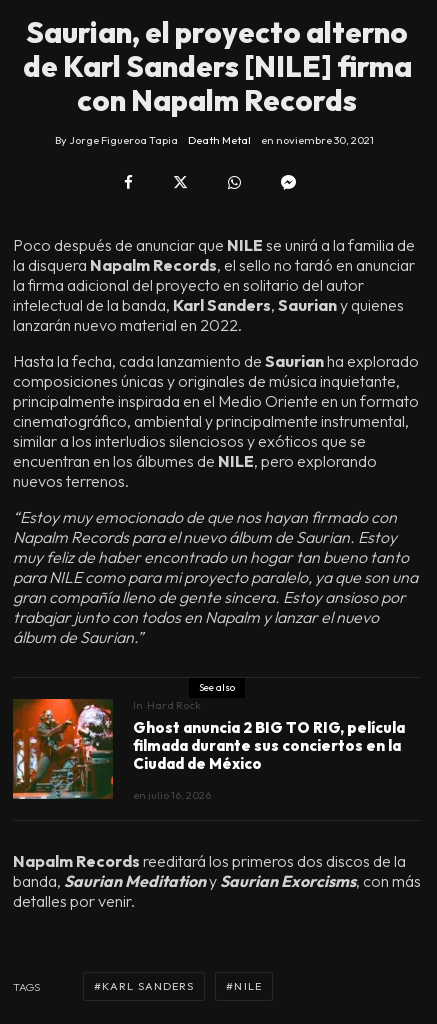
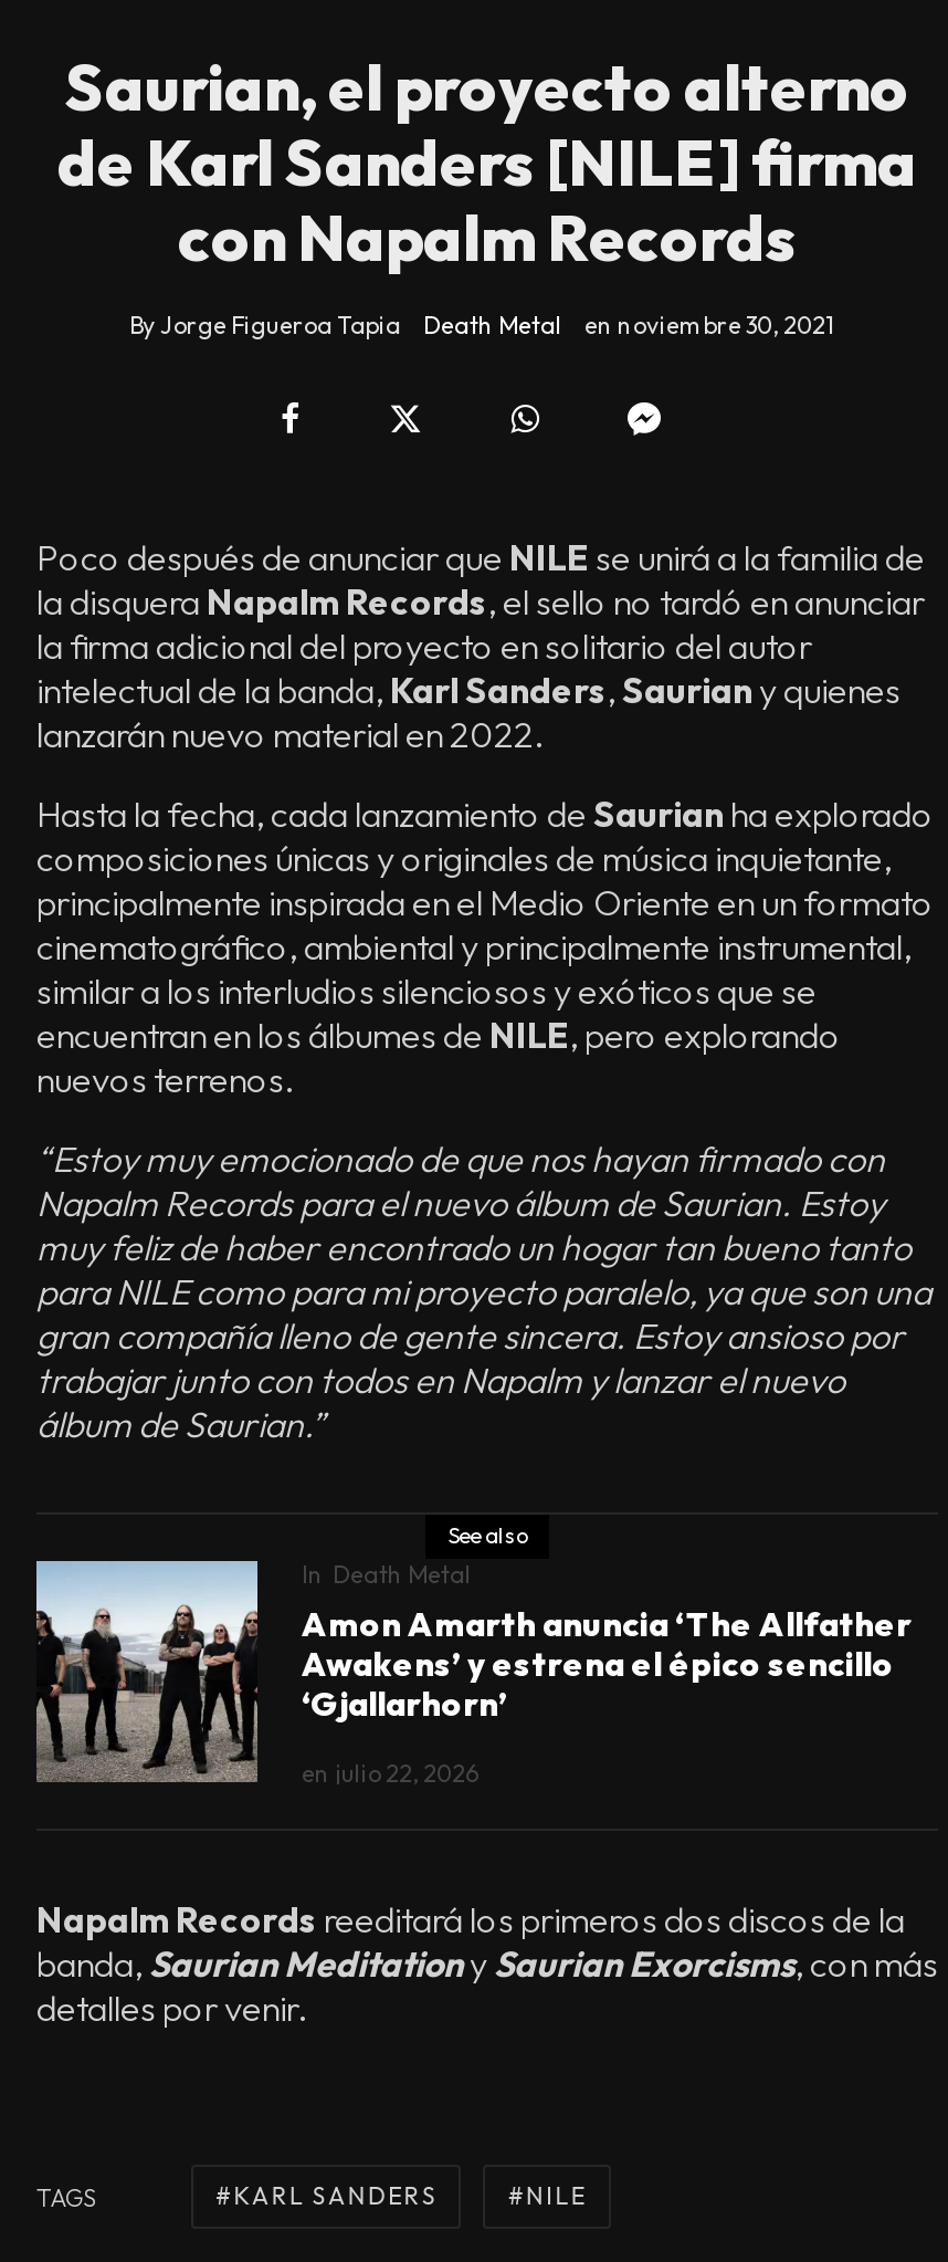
- [image]
- In Hard Rock
- Ghost anuncia 2 BIG TO RIG, película
- filmada durante sus conciertos en la
- Ciudad de México
+ [image]
+ In Death Metal
+ Amon Amarth anuncia ‘The Allfather
+ Awakens’ y estrena el épico sencillo
+ ‘Gjallarhorn’

- en julio 16, 2026
+ en julio 22, 2026
